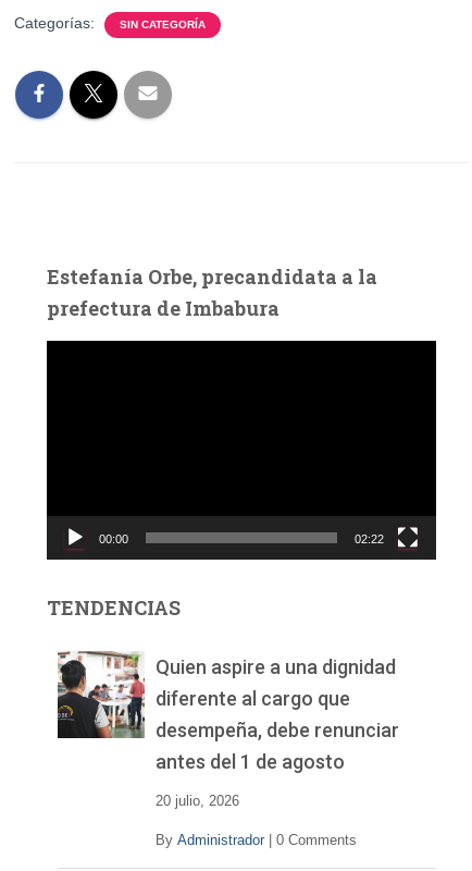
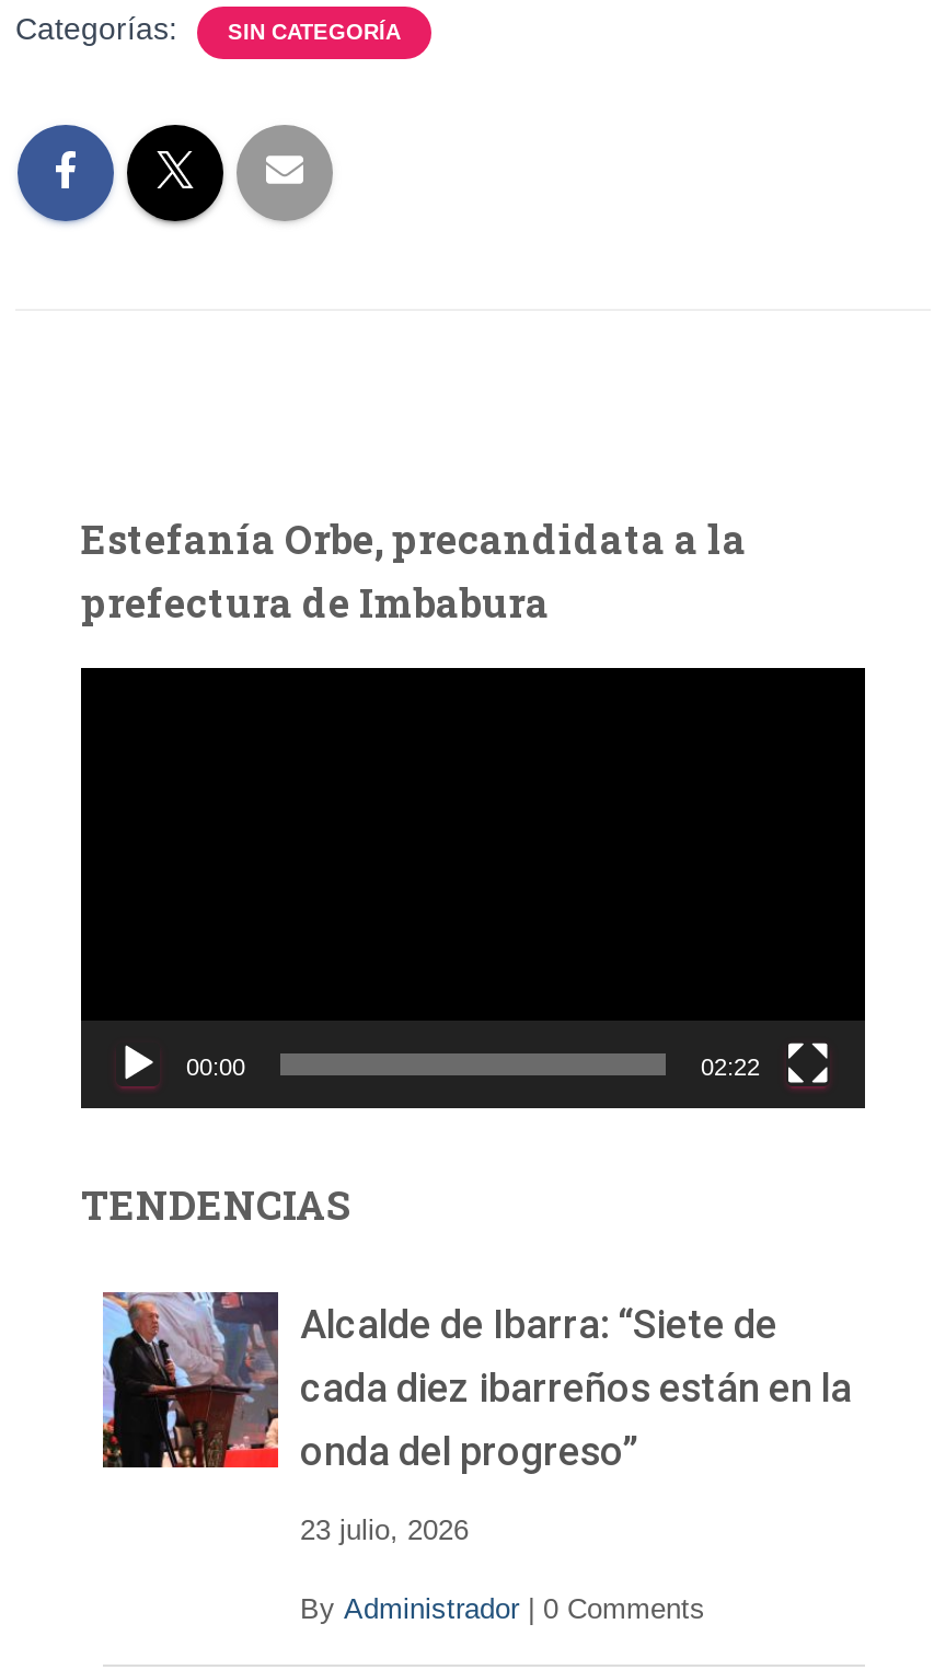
- [image]
- Quien aspire a una dignidad
- diferente al cargo que
- desempeña, debe renunciar
- antes del 1 de agosto
+ [image]
+ Alcalde de Ibarra: “Siete de
+ cada diez ibarreños están en la
+ onda del progreso”

- 20 julio, 2026
+ 23 julio, 2026
